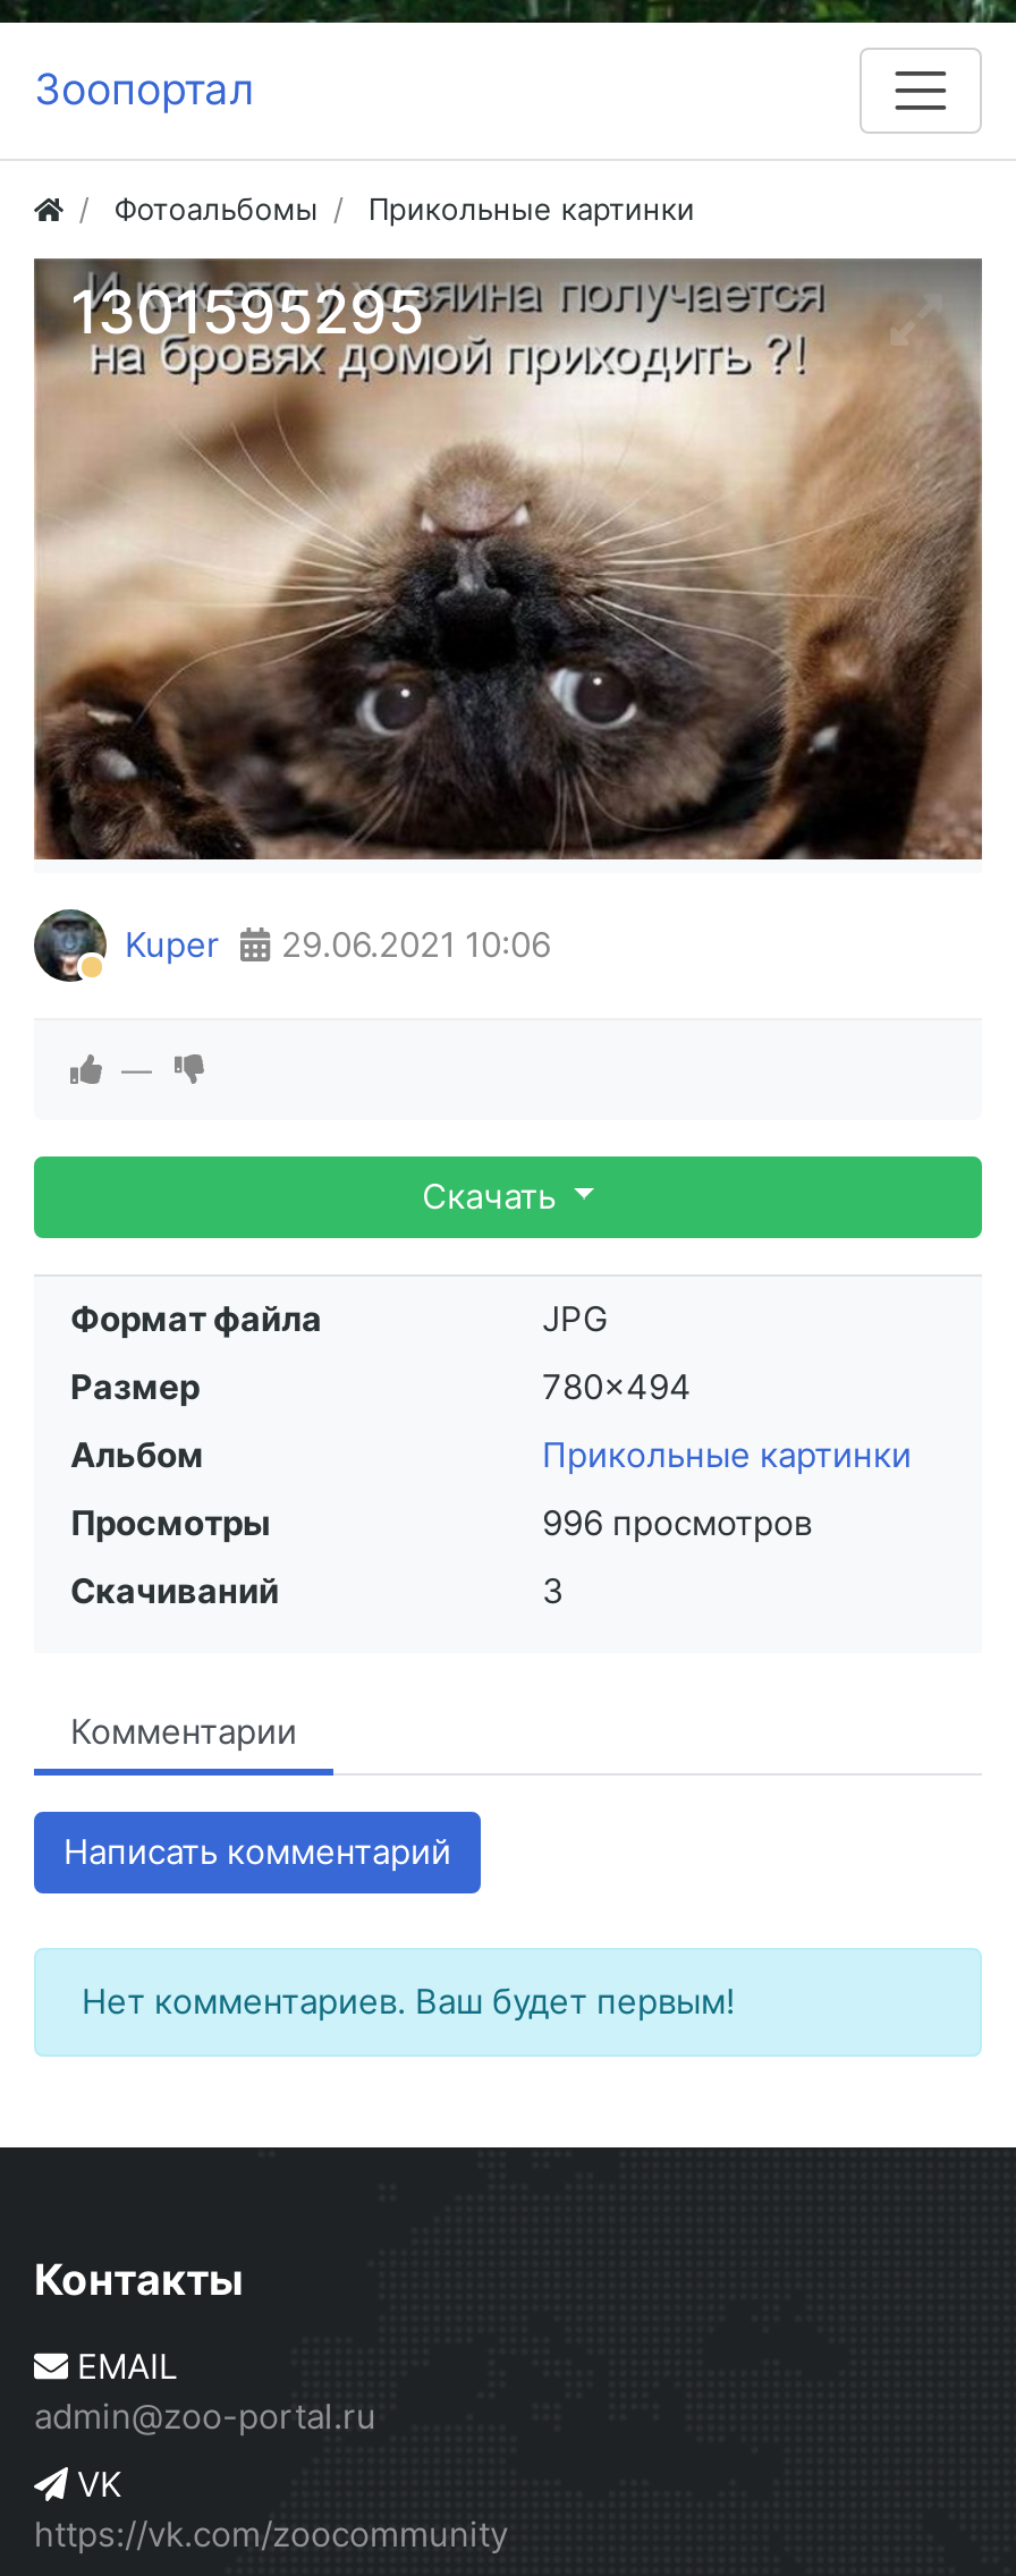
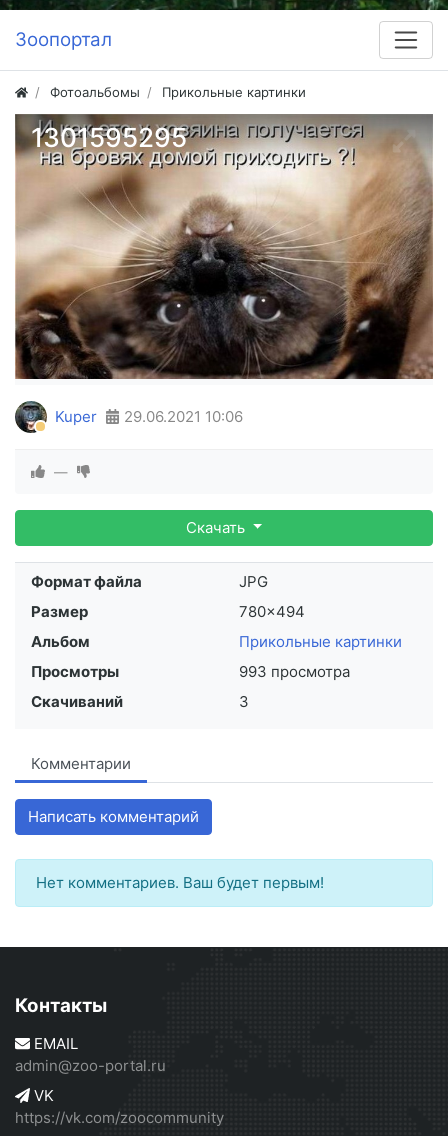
- 996 просмотров
+ 993 просмотра
